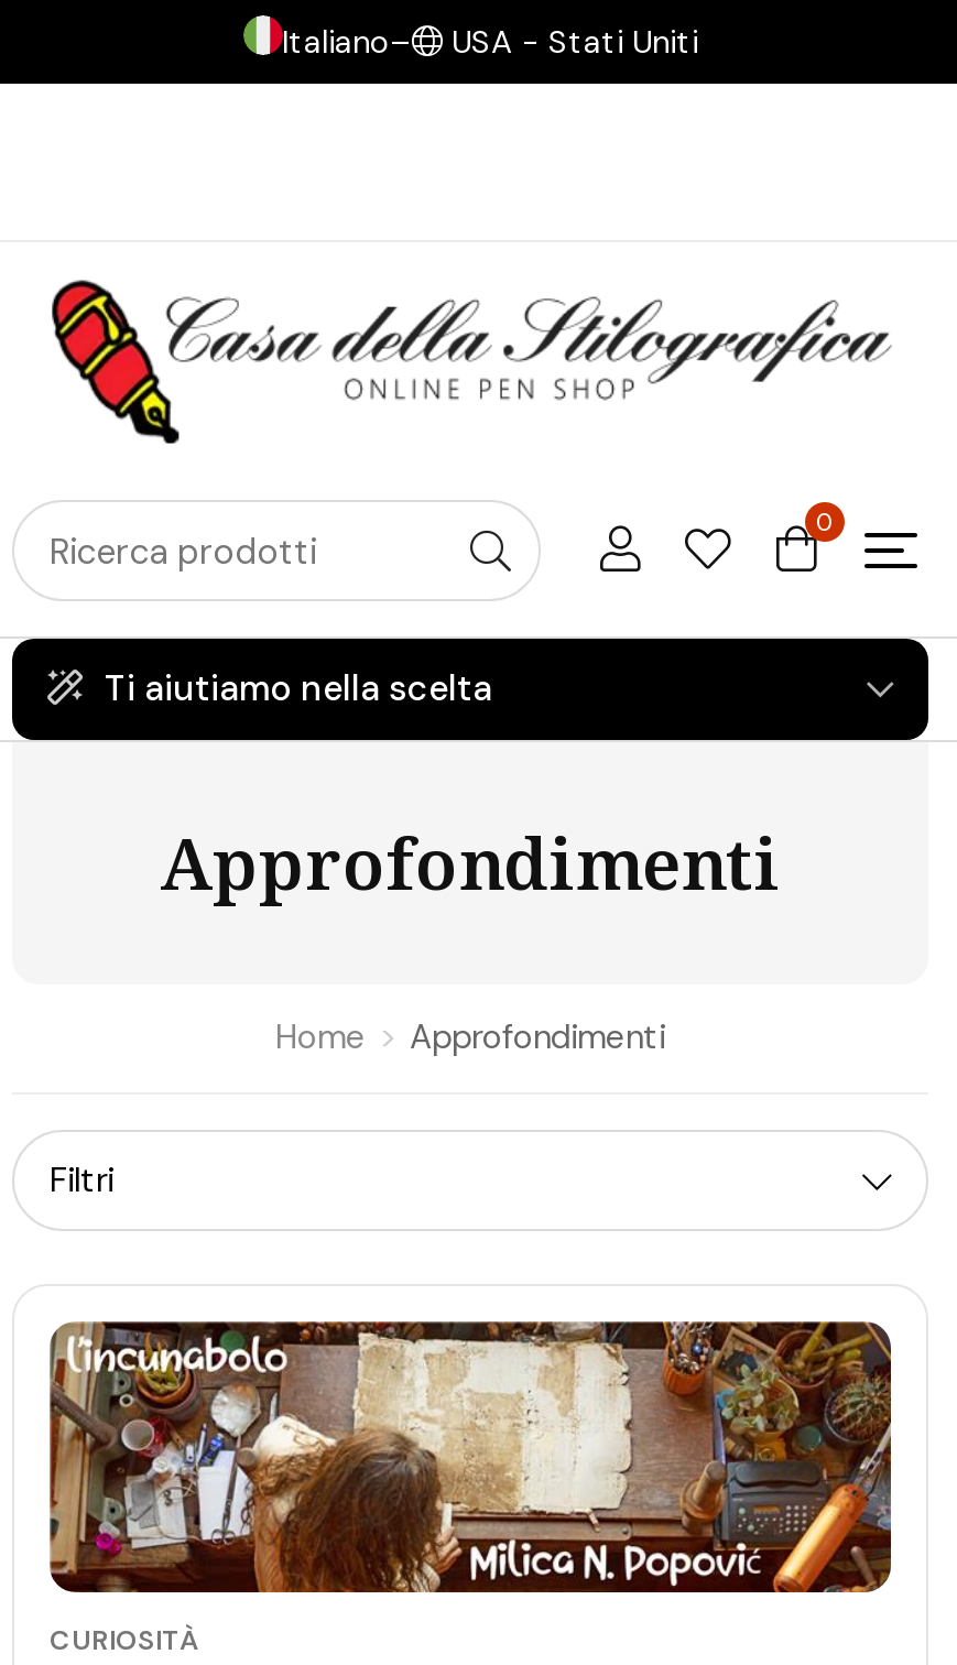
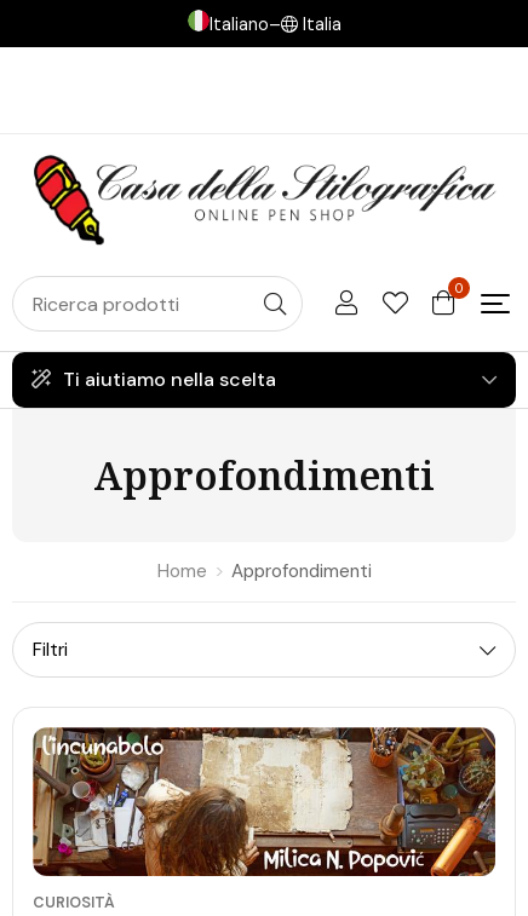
- USA - Stati Uniti
+ Italia
